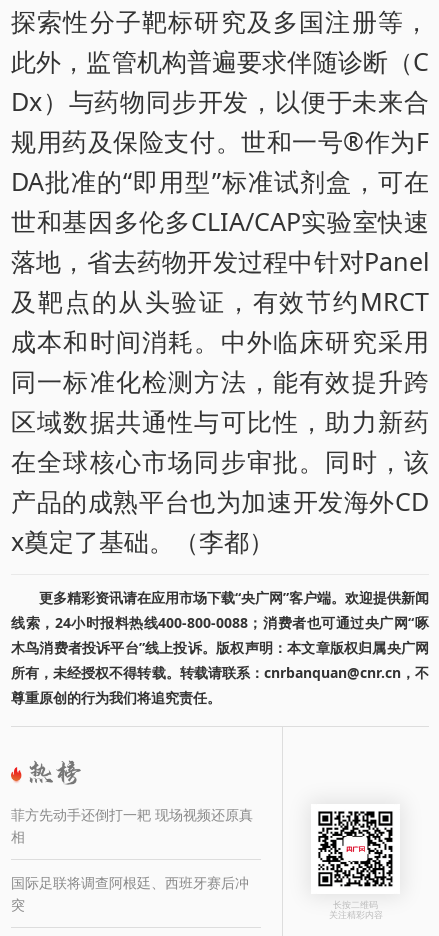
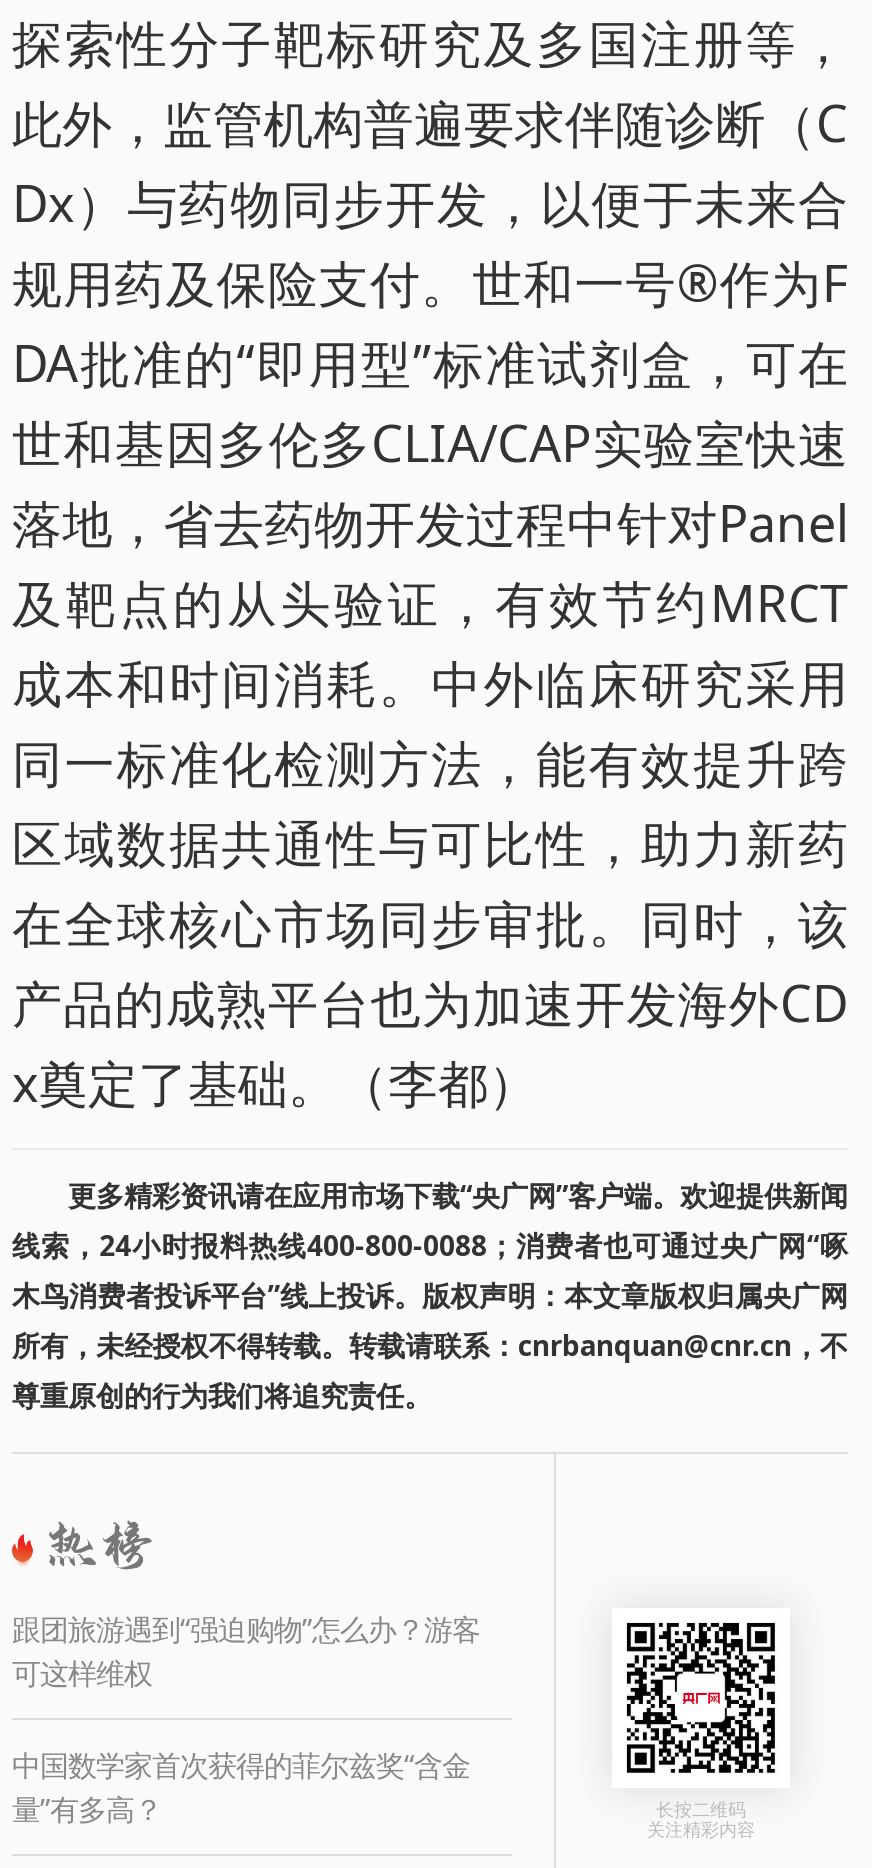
- 菲方先动手还倒打一耙 现场视频还原真
- 相
+ 跟团旅游遇到“强迫购物”怎么办？游客
+ 可这样维权

- 国际足联将调查阿根廷、西班牙赛后冲
- 突
+ 中国数学家首次获得的菲尔兹奖“含金
+ 量”有多高？
